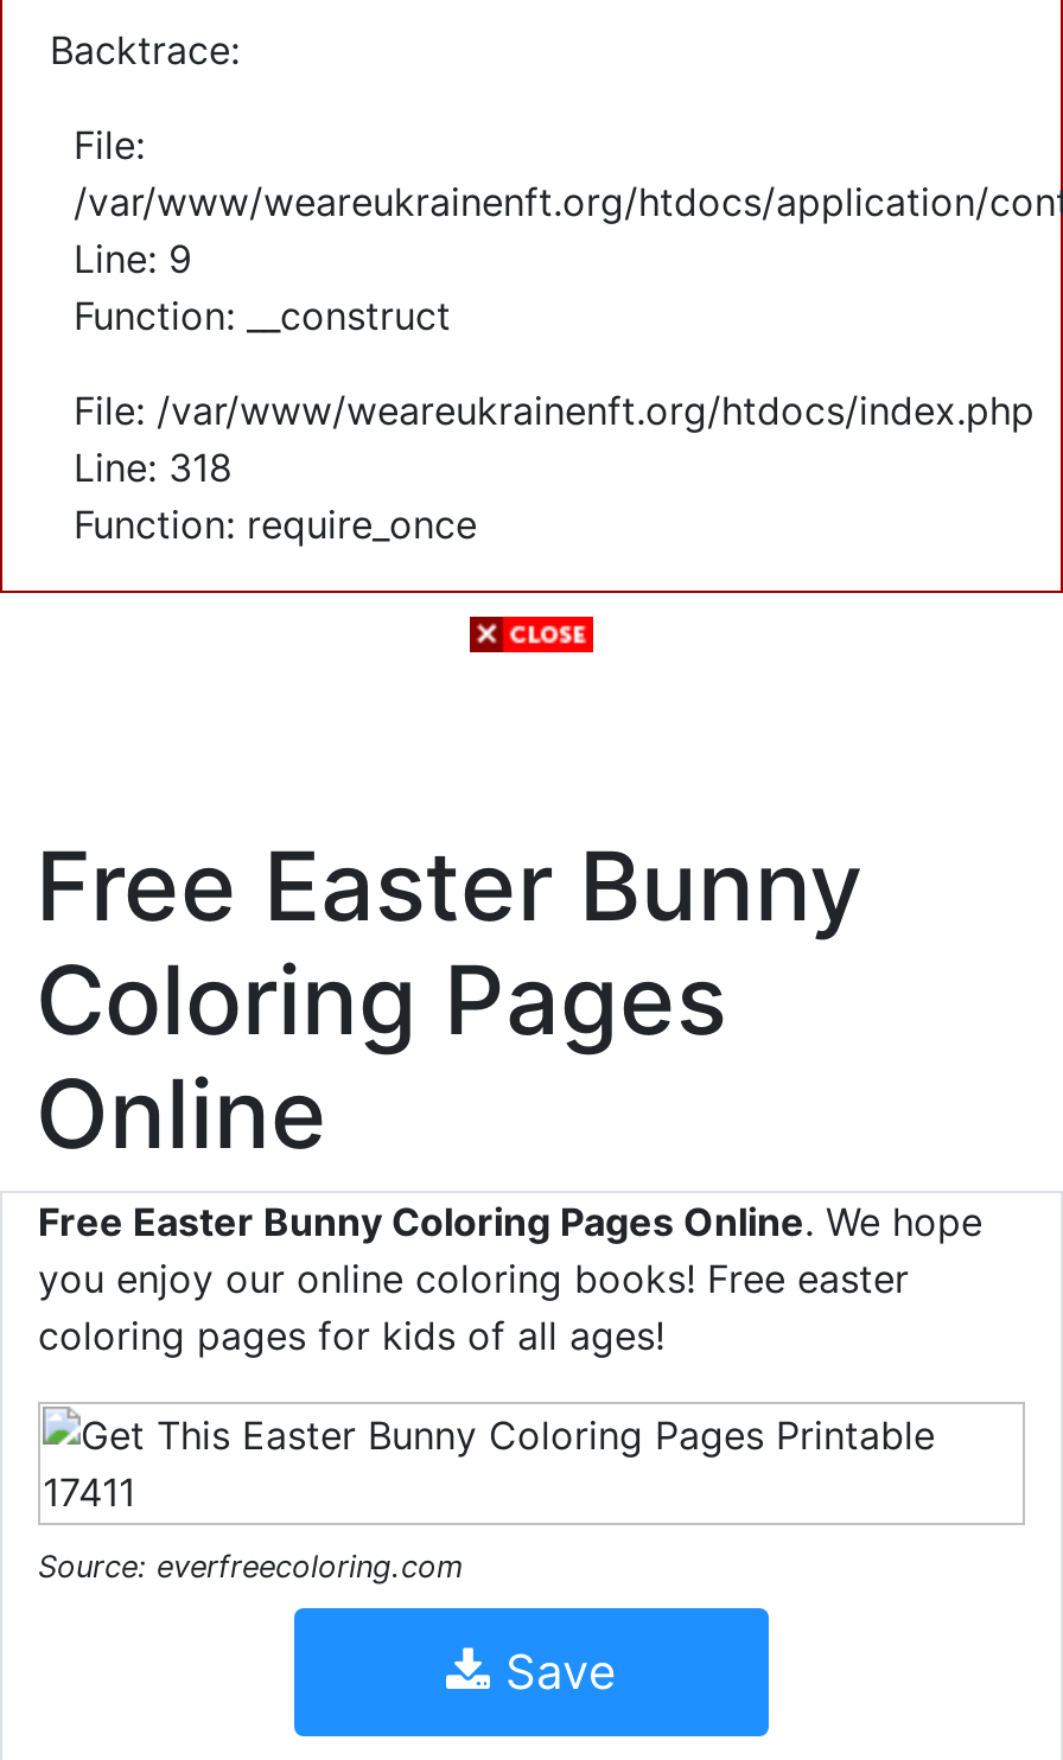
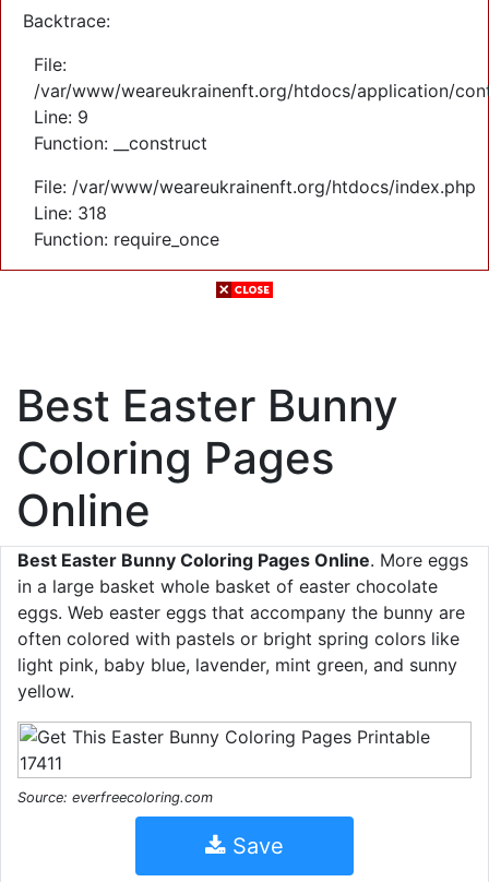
- Free Easter Bunny
+ Best Easter Bunny

- Free Easter Bunny Coloring Pages Online. We hope
- you enjoy our online coloring books! Free easter
- coloring pages for kids of all ages!
+ Best Easter Bunny Coloring Pages Online. More eggs
+ in a large basket whole basket of easter chocolate
+ eggs. Web easter eggs that accompany the bunny are
+ often colored with pastels or bright spring colors like
+ light pink, baby blue, lavender, mint green, and sunny
+ yellow.
